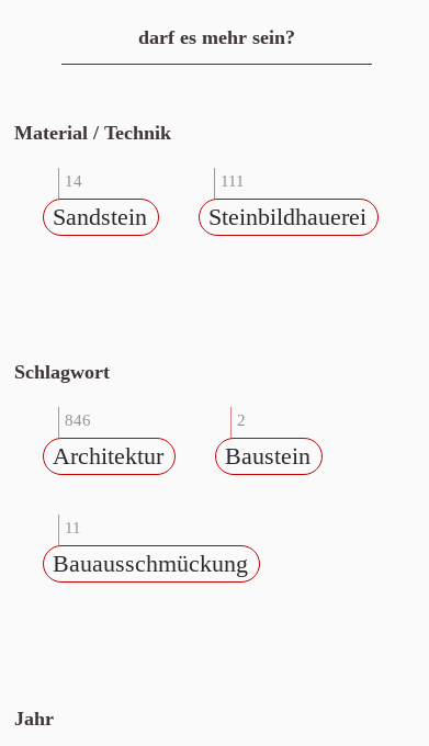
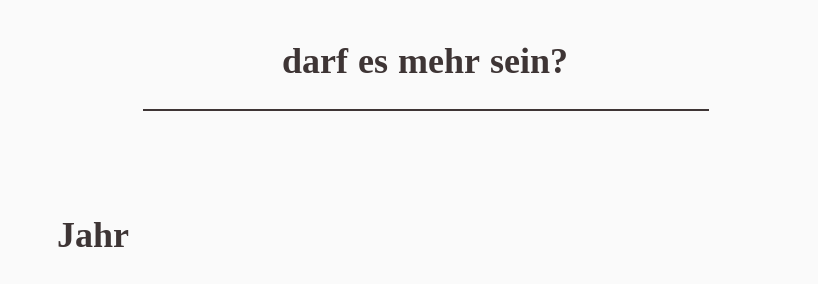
- Material / Technik
- 14
- Sandstein

- 111
- Steinbildhauerei

- Schlagwort
- 846
- Architektur

- 2
- Baustein
- 11
- Bauausschmückung
